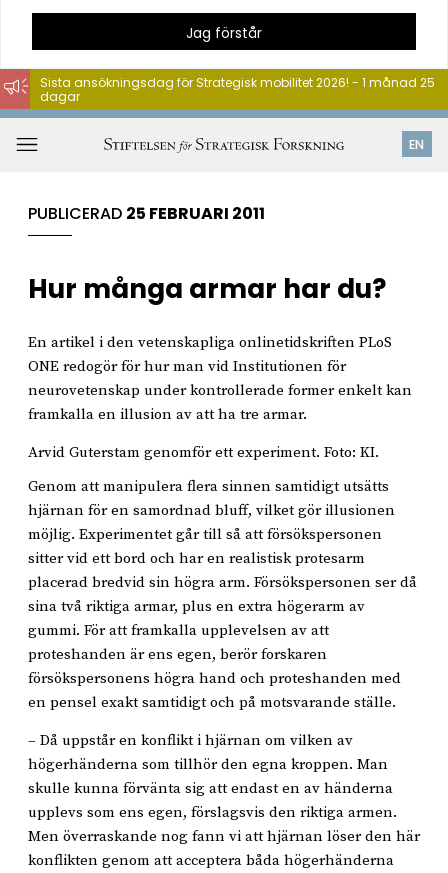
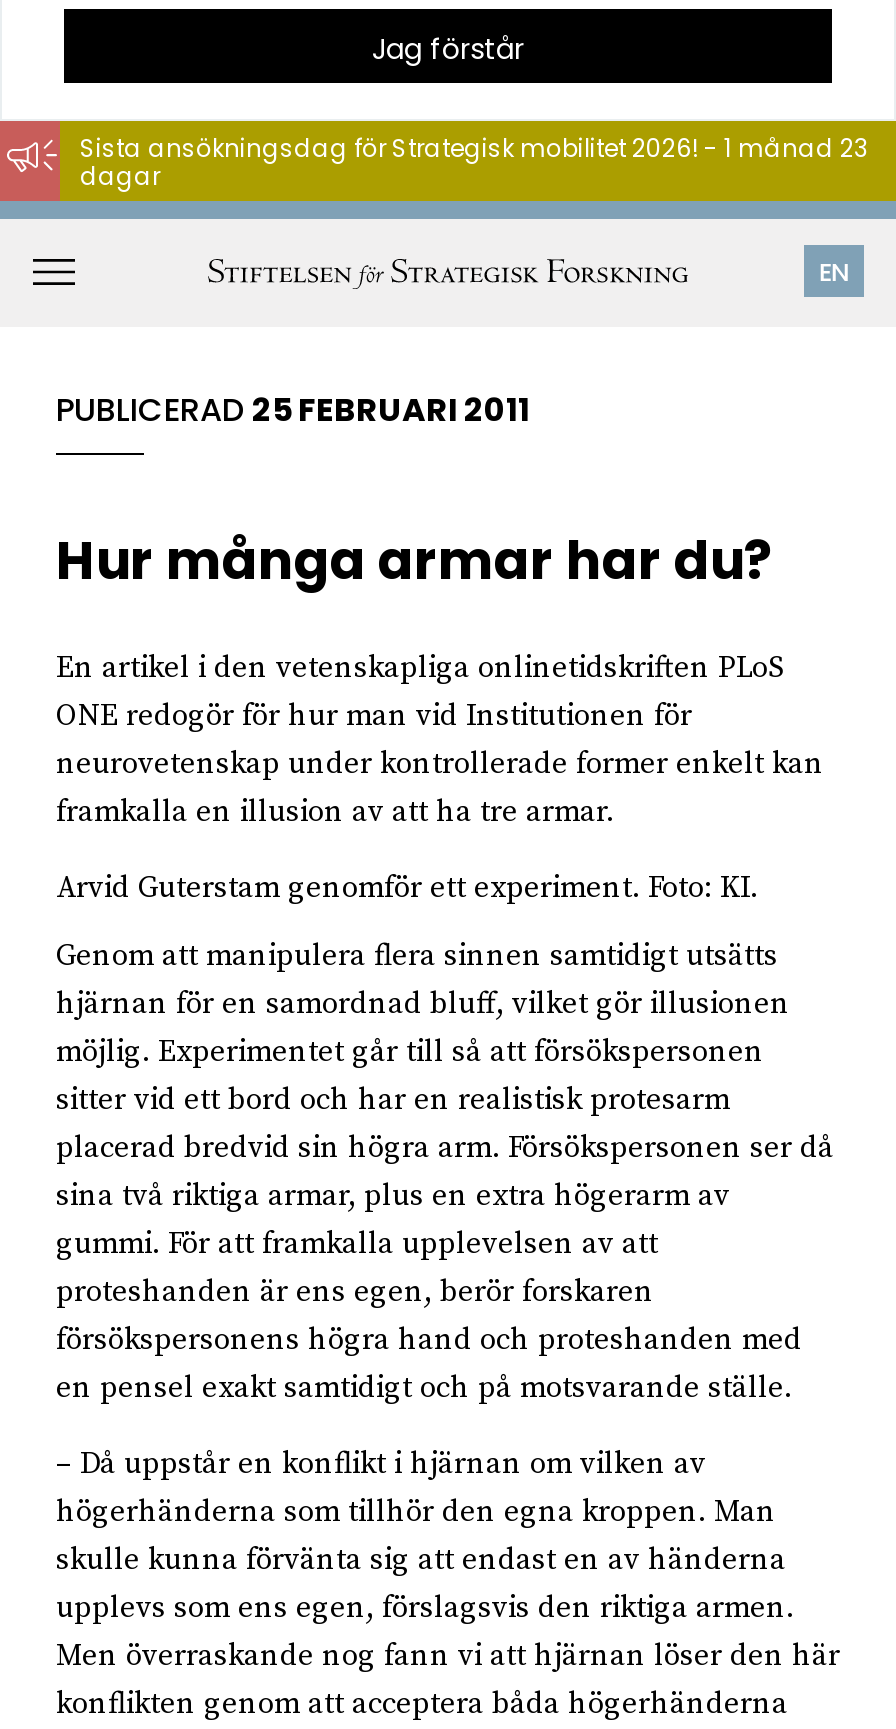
- Sista ansökningsdag för Strategisk mobilitet 2026! - 1 månad 25
+ Sista ansökningsdag för Strategisk mobilitet 2026! - 1 månad 23
